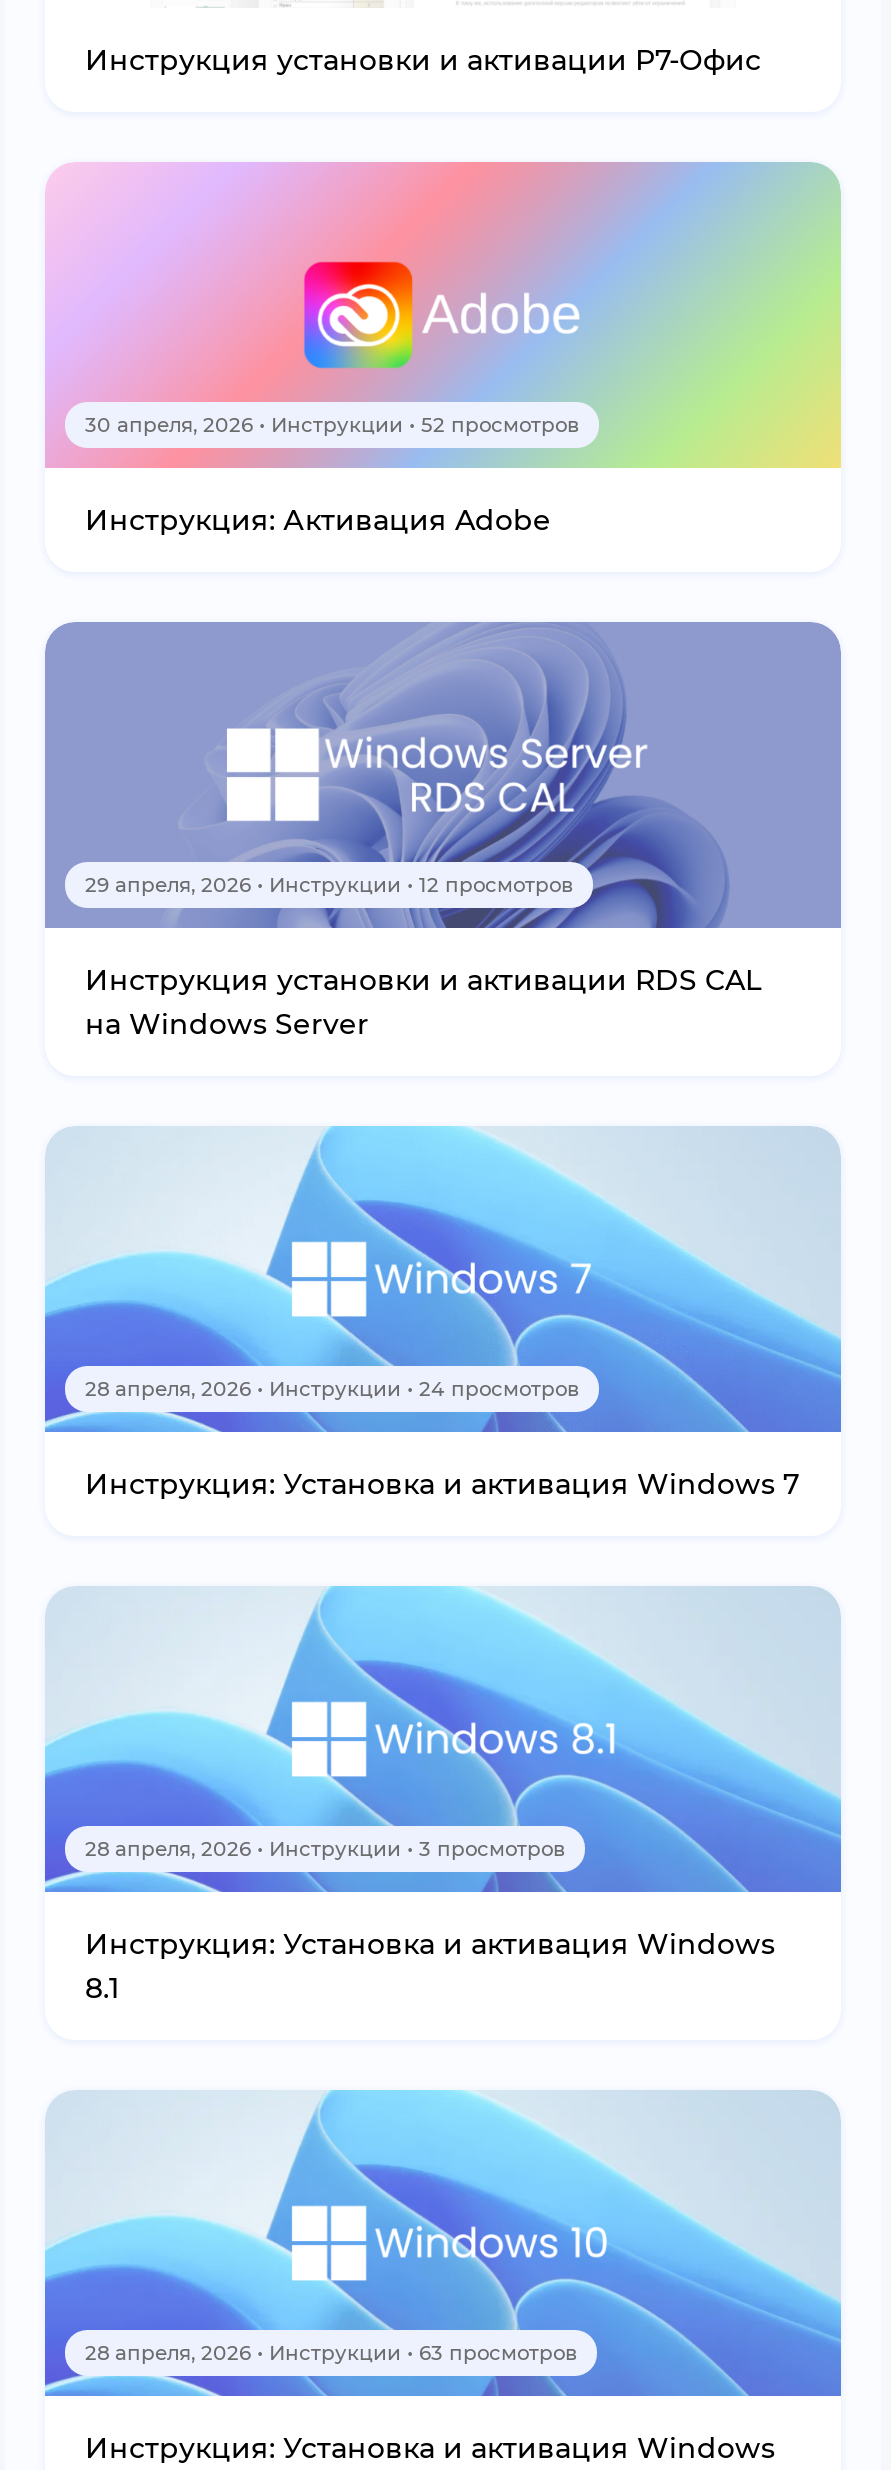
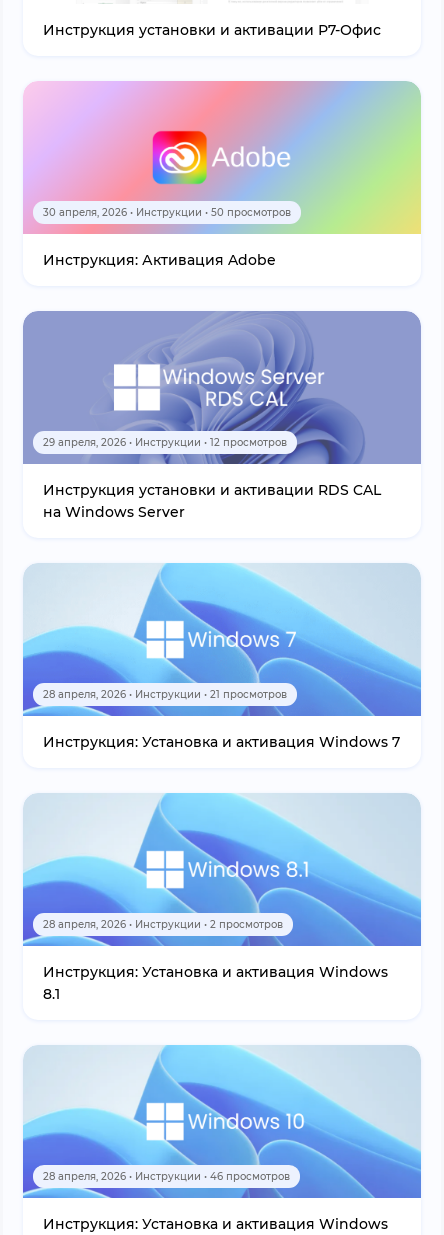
- 30 апреля, 2026 • Инструкции • 52 просмотров
+ 30 апреля, 2026 • Инструкции • 50 просмотров

- 28 апреля, 2026 • Инструкции • 24 просмотров
+ 28 апреля, 2026 • Инструкции • 21 просмотров

- 28 апреля, 2026 • Инструкции • 3 просмотров
+ 28 апреля, 2026 • Инструкции • 2 просмотров

- 28 апреля, 2026 • Инструкции • 63 просмотров
+ 28 апреля, 2026 • Инструкции • 46 просмотров
